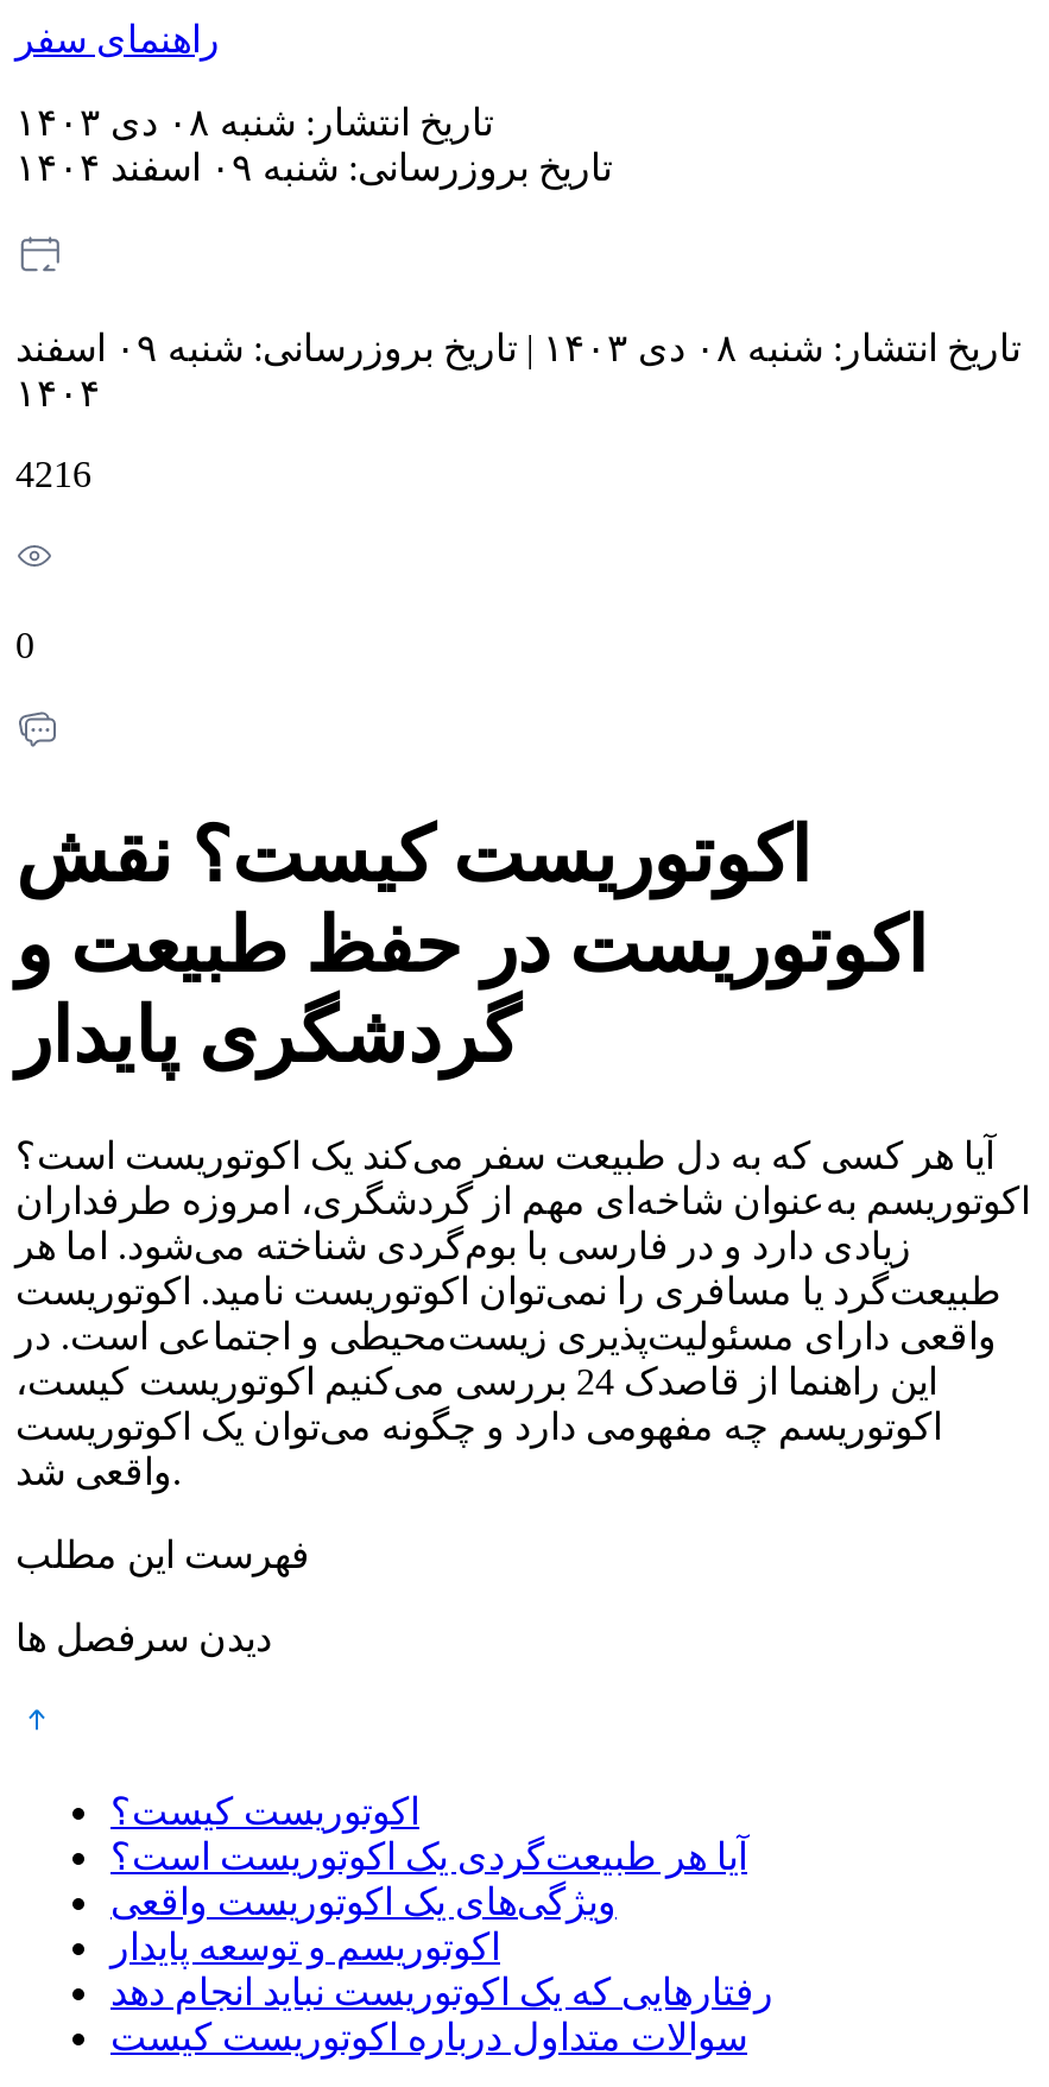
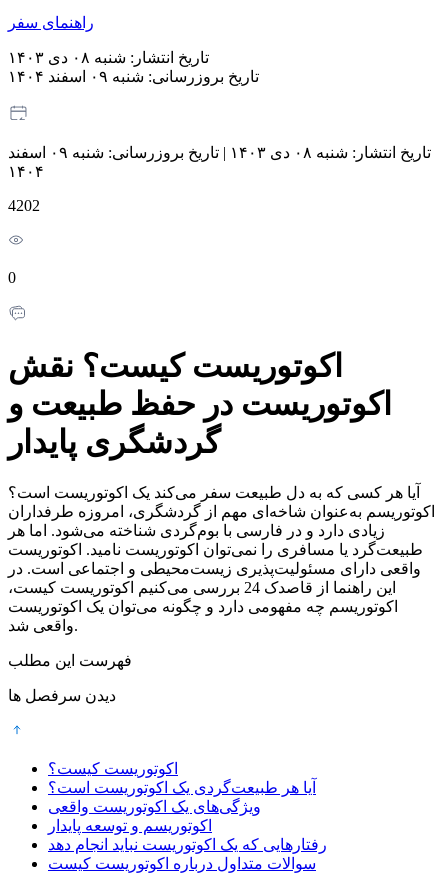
- 4216
+ 4202
